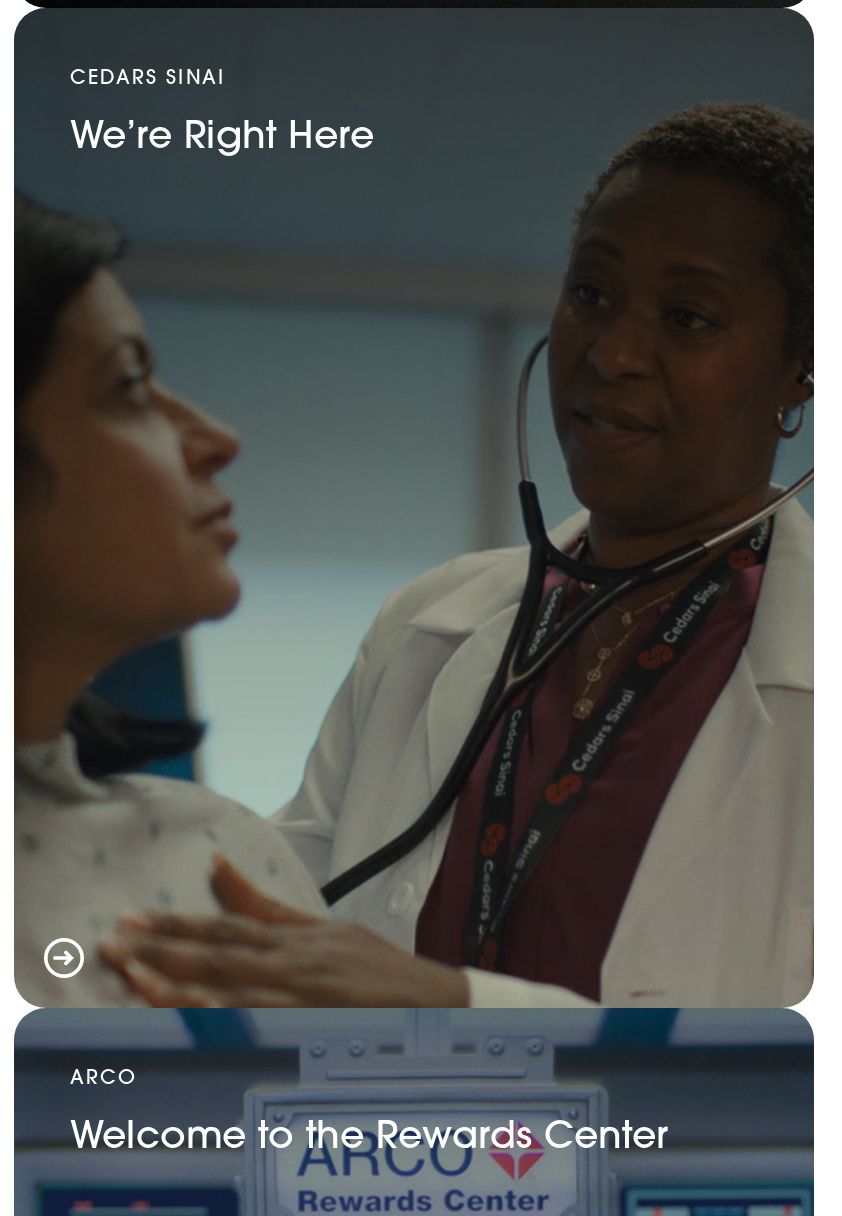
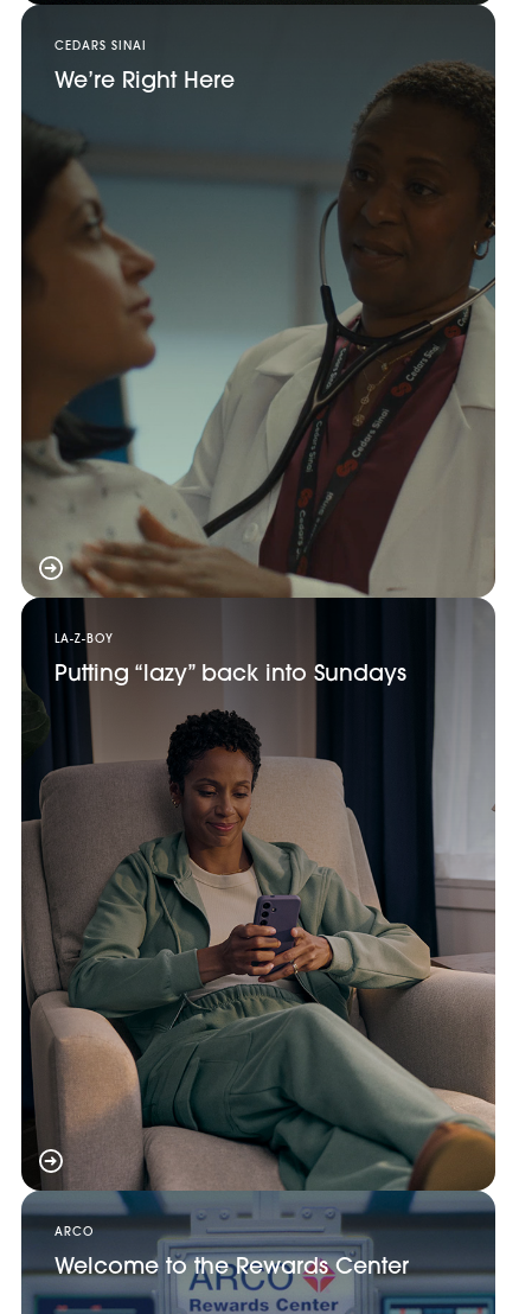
+ [image]
+ LA-Z-BOY
+ Putting “lazy” back into Sundays
